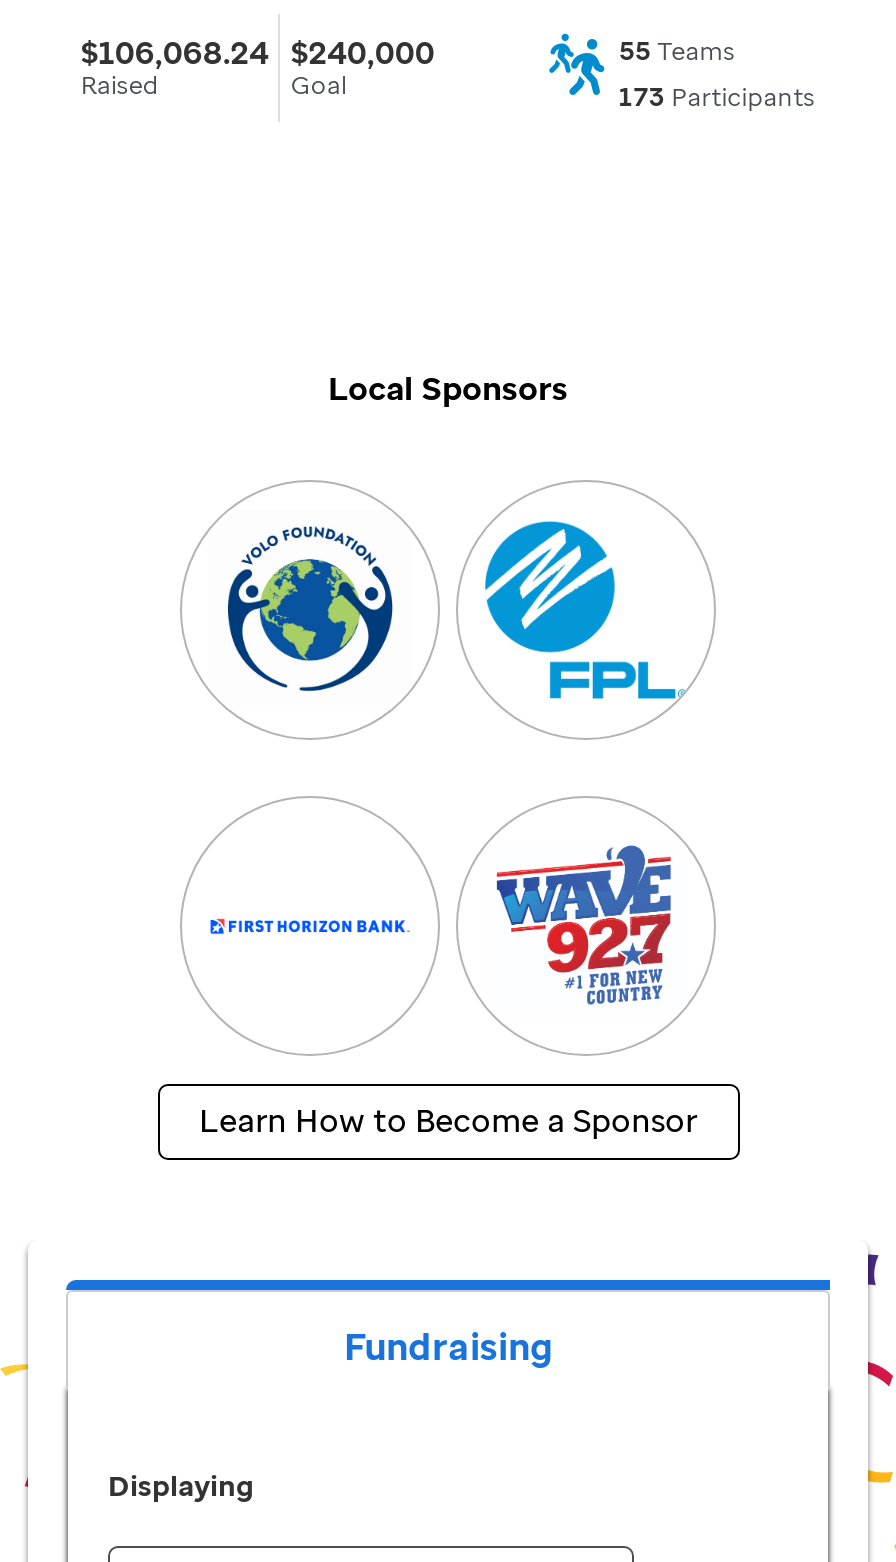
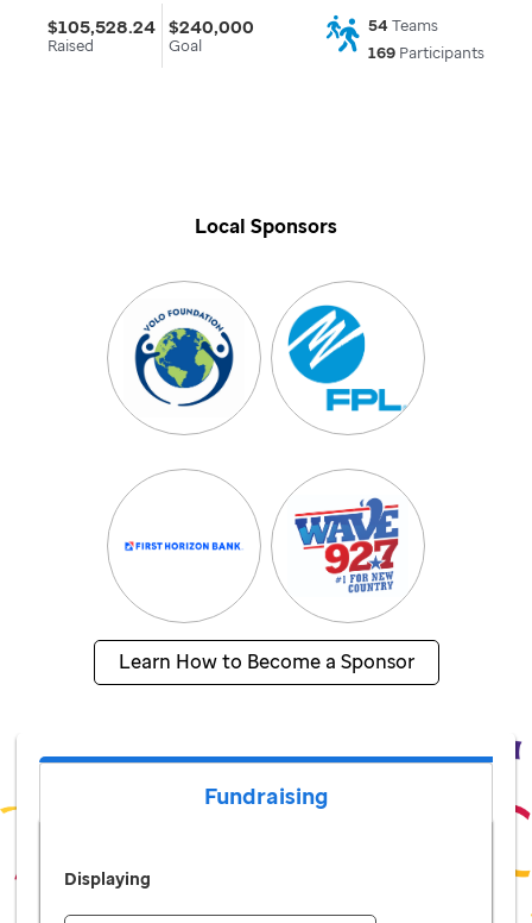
- $106,068.24 $240,000
+ $105,528.24 $240,000

- 55 Teams
+ 54 Teams

- 173 Participants
+ 169 Participants
